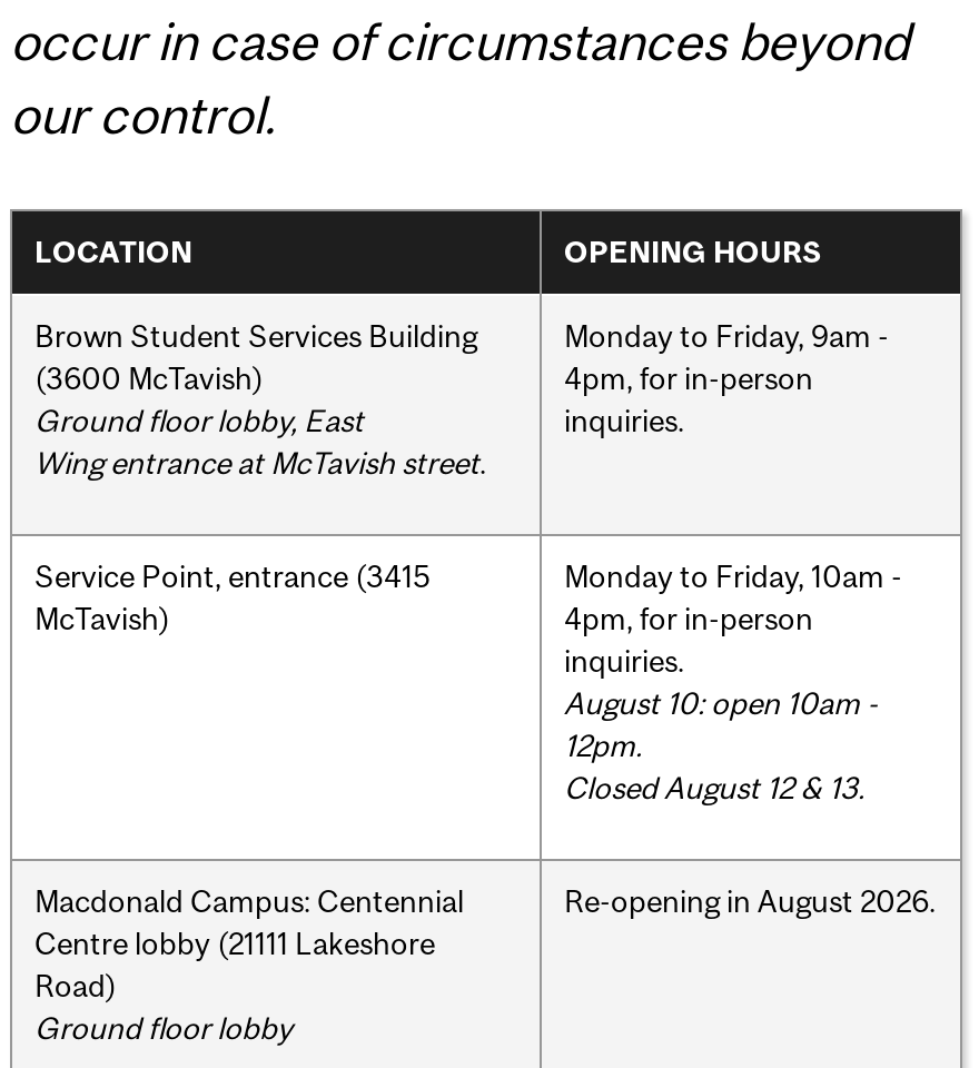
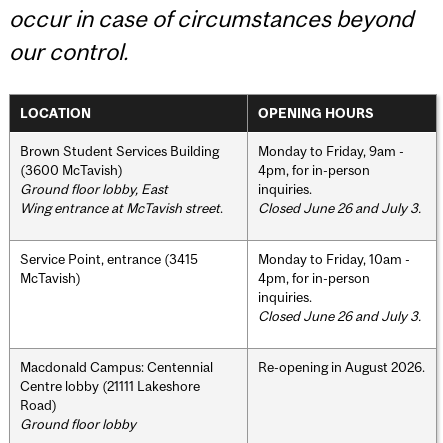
+ Closed June 26 and July 3.

- August 10: open 10am -
- 12pm.
- Closed August 12 & 13.
+ Closed June 26 and July 3.
